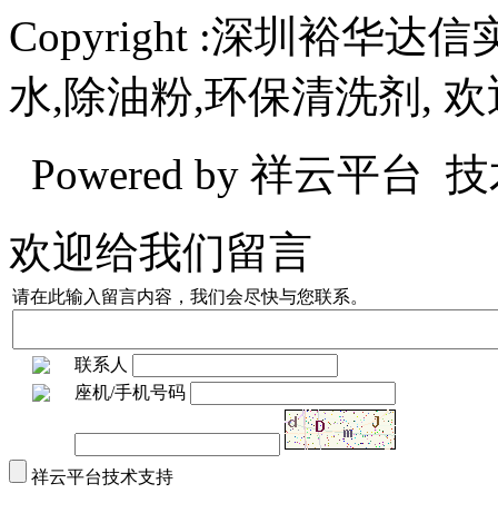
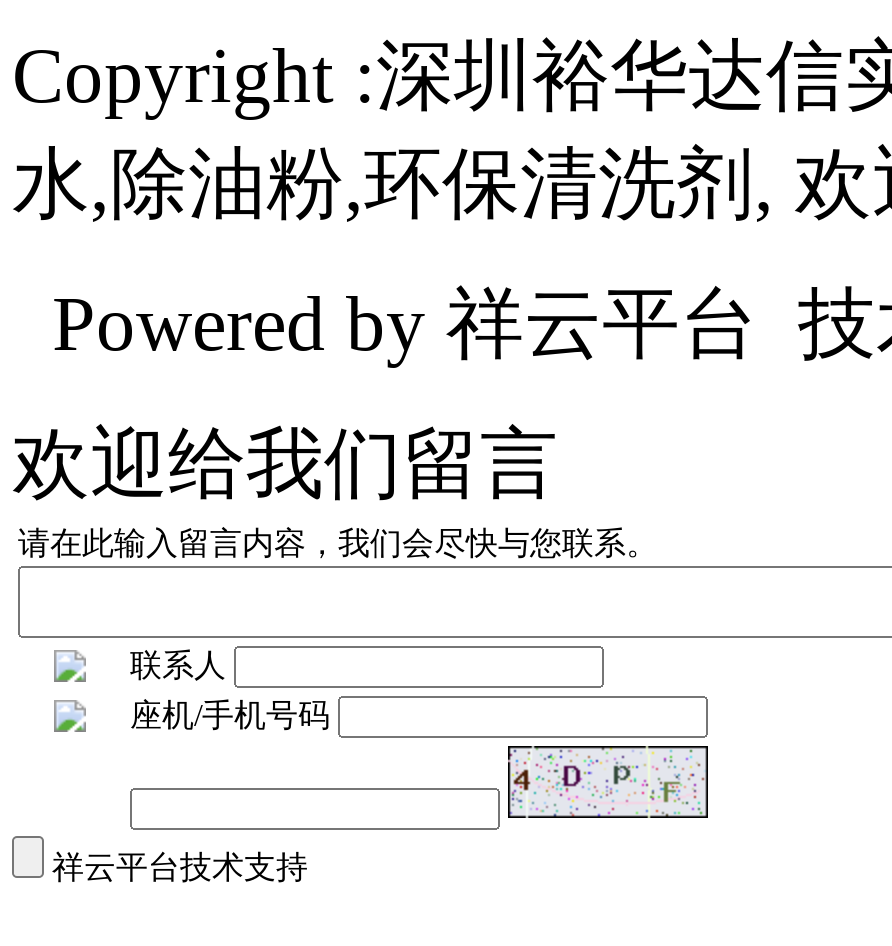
- [image]
+ [image]
